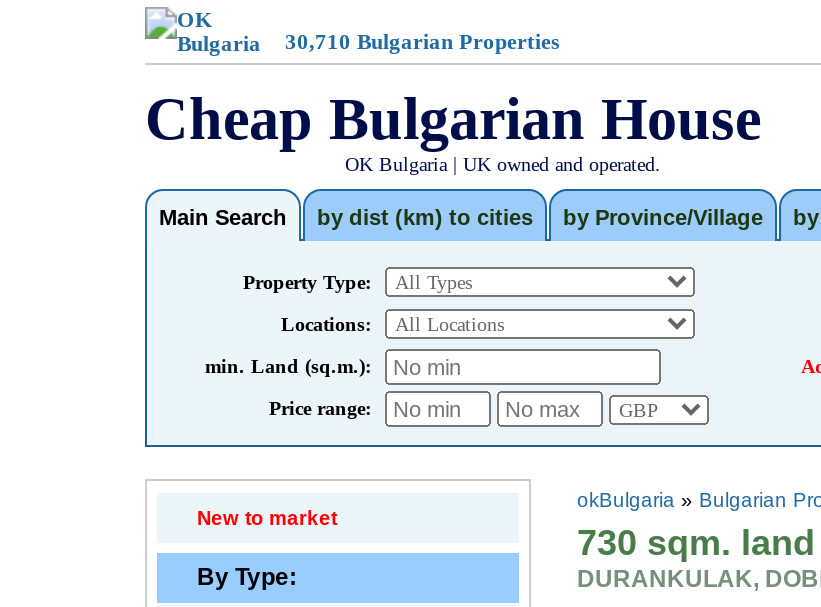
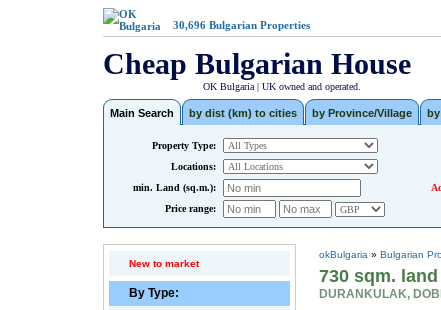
- 30,710 Bulgarian Properties
+ 30,696 Bulgarian Properties
